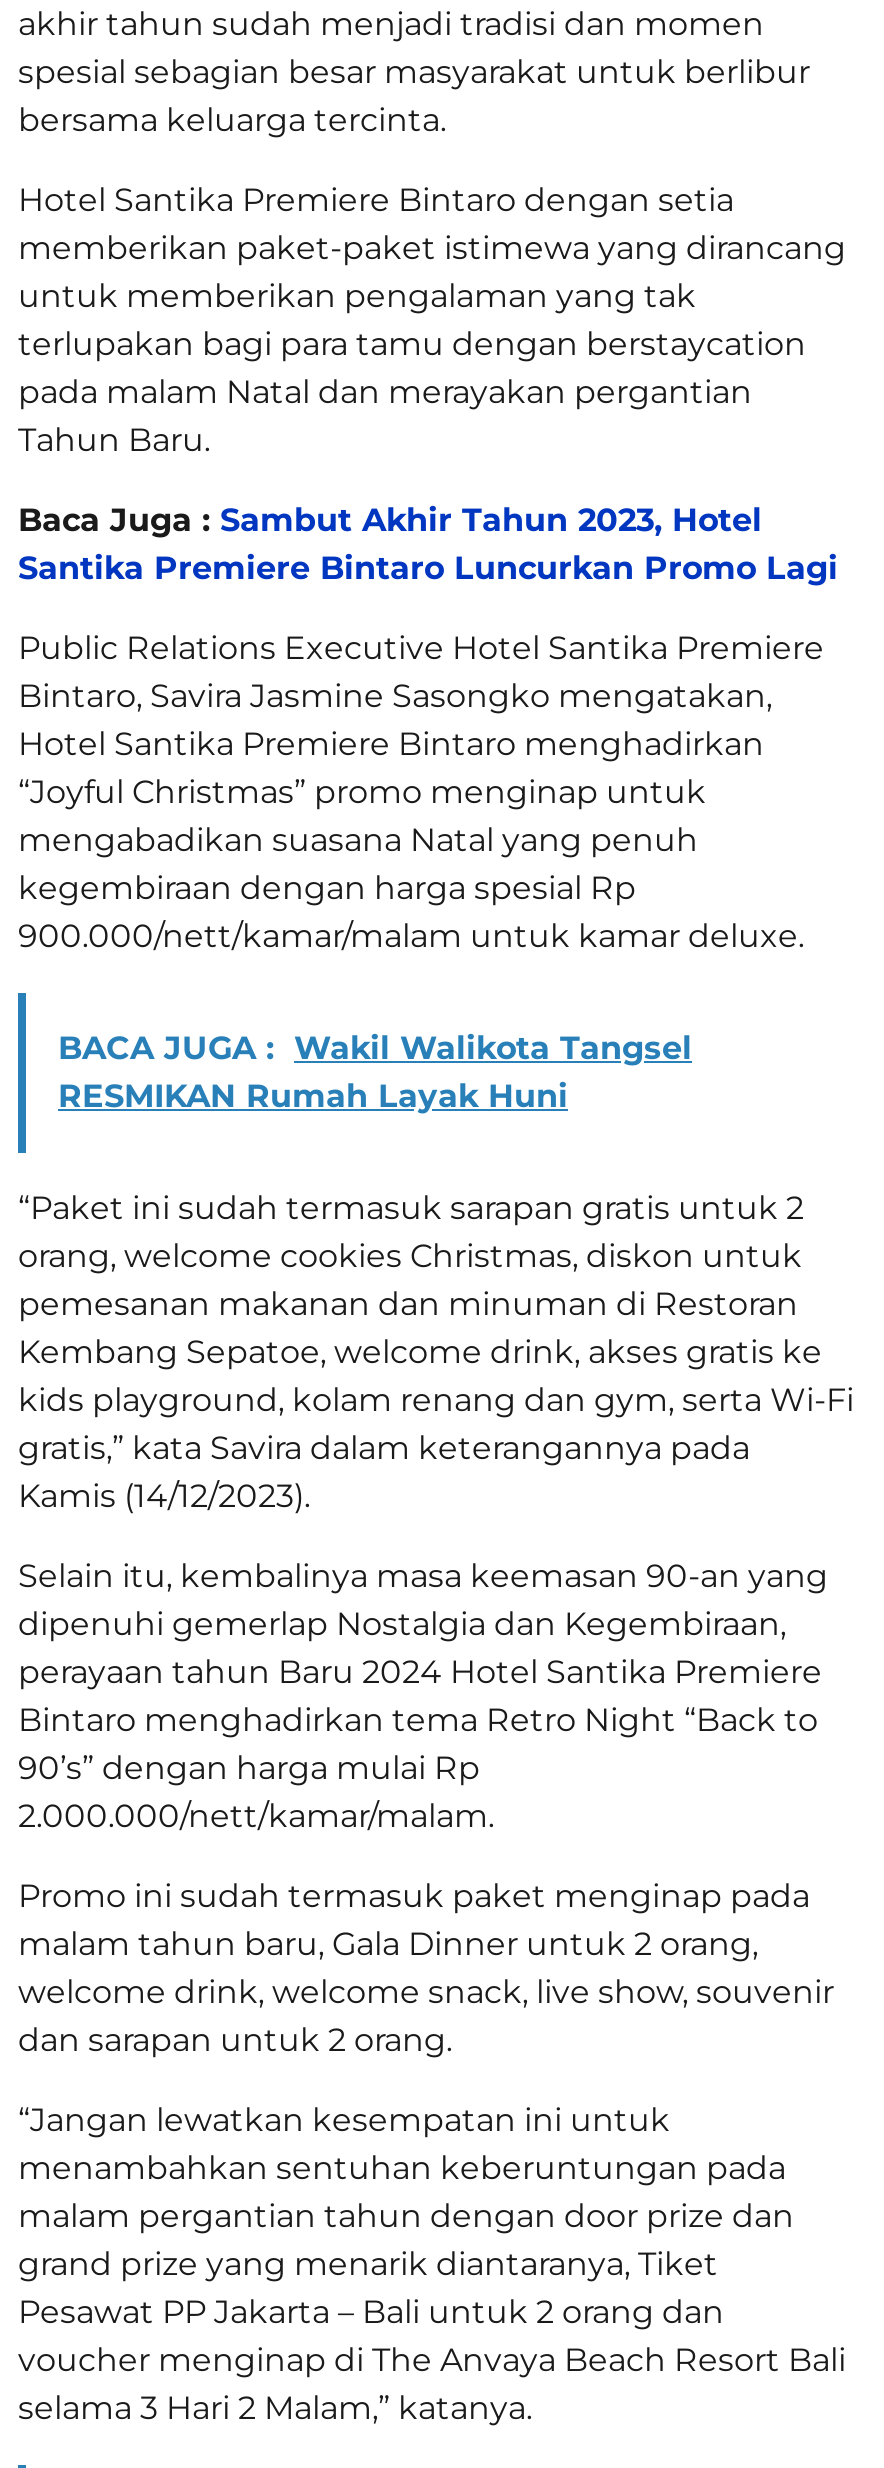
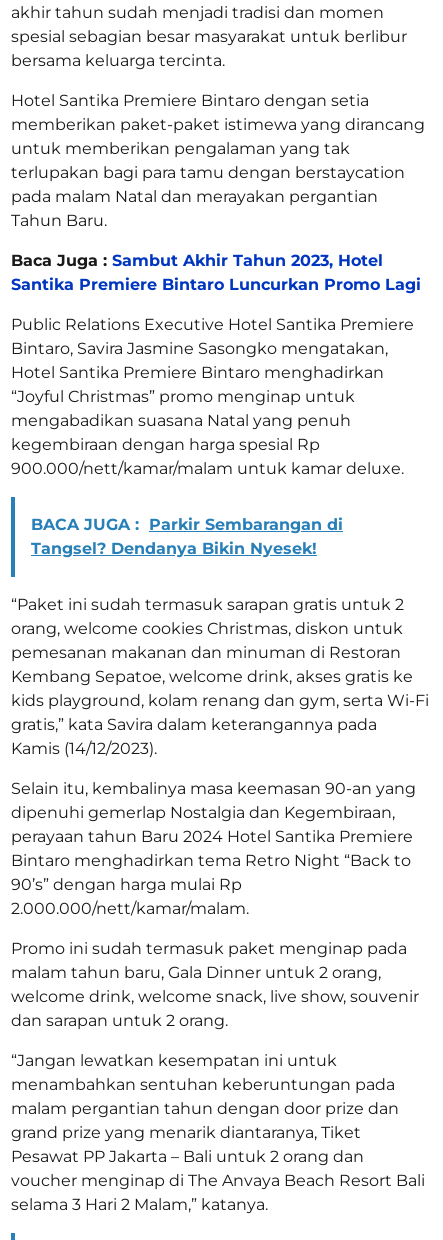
- BACA JUGA : Wakil Walikota Tangsel
- RESMIKAN Rumah Layak Huni
+ BACA JUGA : Parkir Sembarangan di
+ Tangsel? Dendanya Bikin Nyesek!
